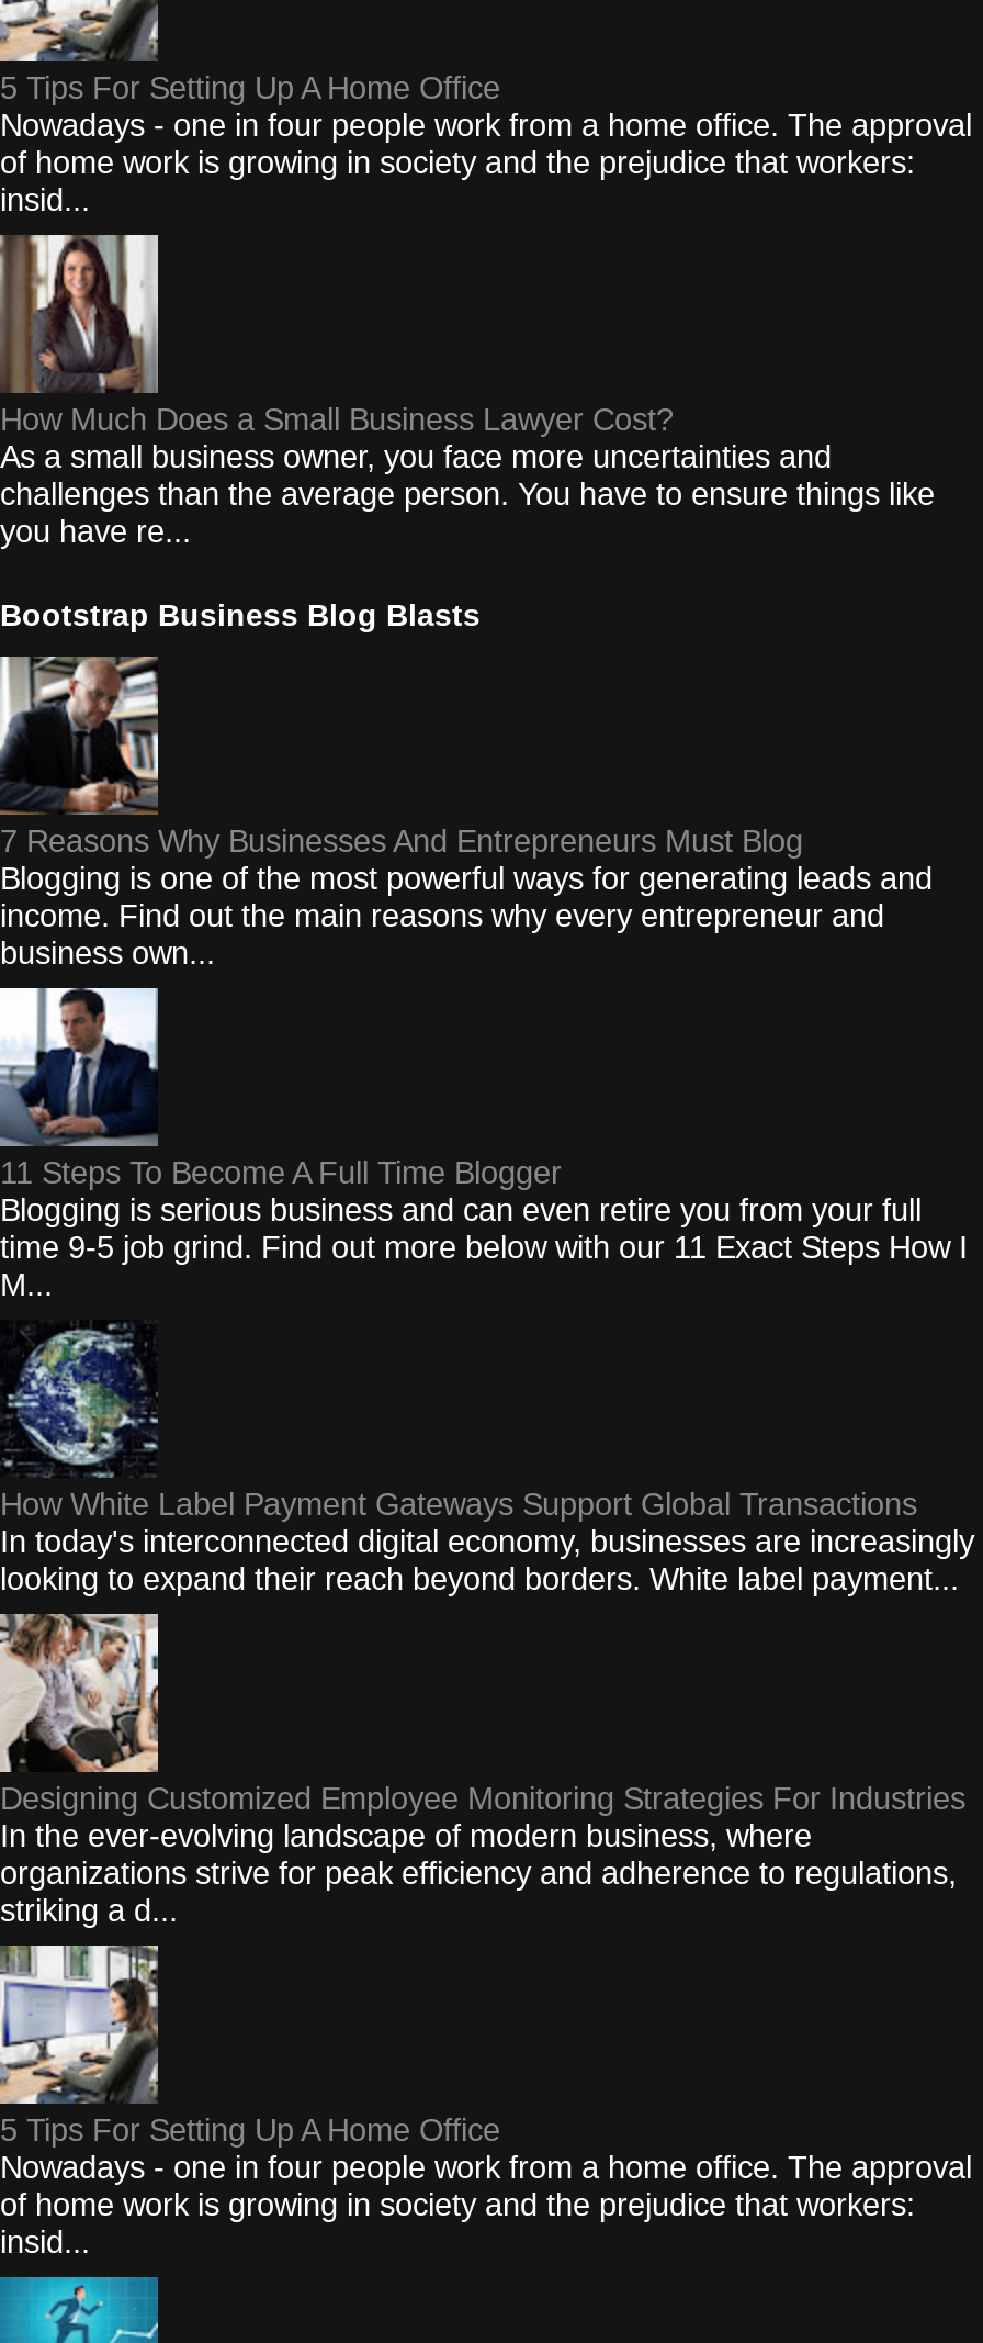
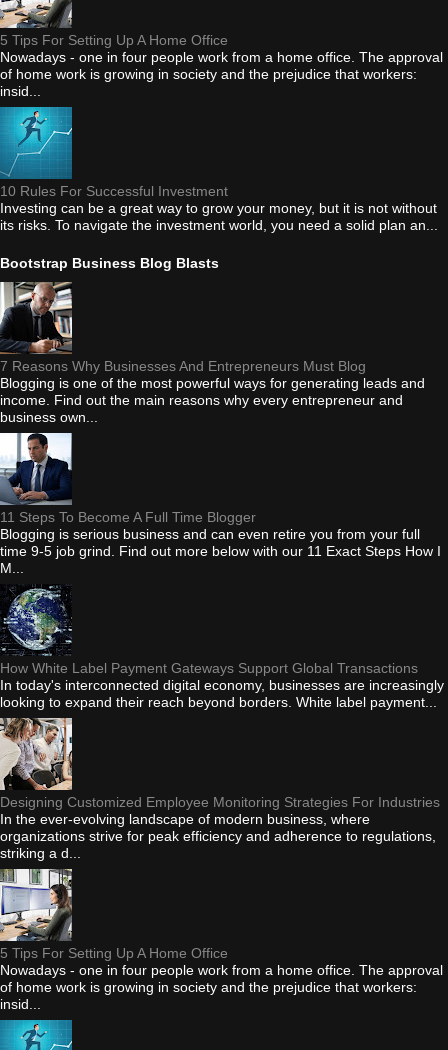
- [image]
- How Much Does a Small Business Lawyer Cost?
- As a small business owner, you face more uncertainties and
- challenges than the average person. You have to ensure things like
- you have re...
+ [image]
+ 10 Rules For Successful Investment
+ Investing can be a great way to grow your money, but it is not without
+ its risks. To navigate the investment world, you need a solid plan an...
